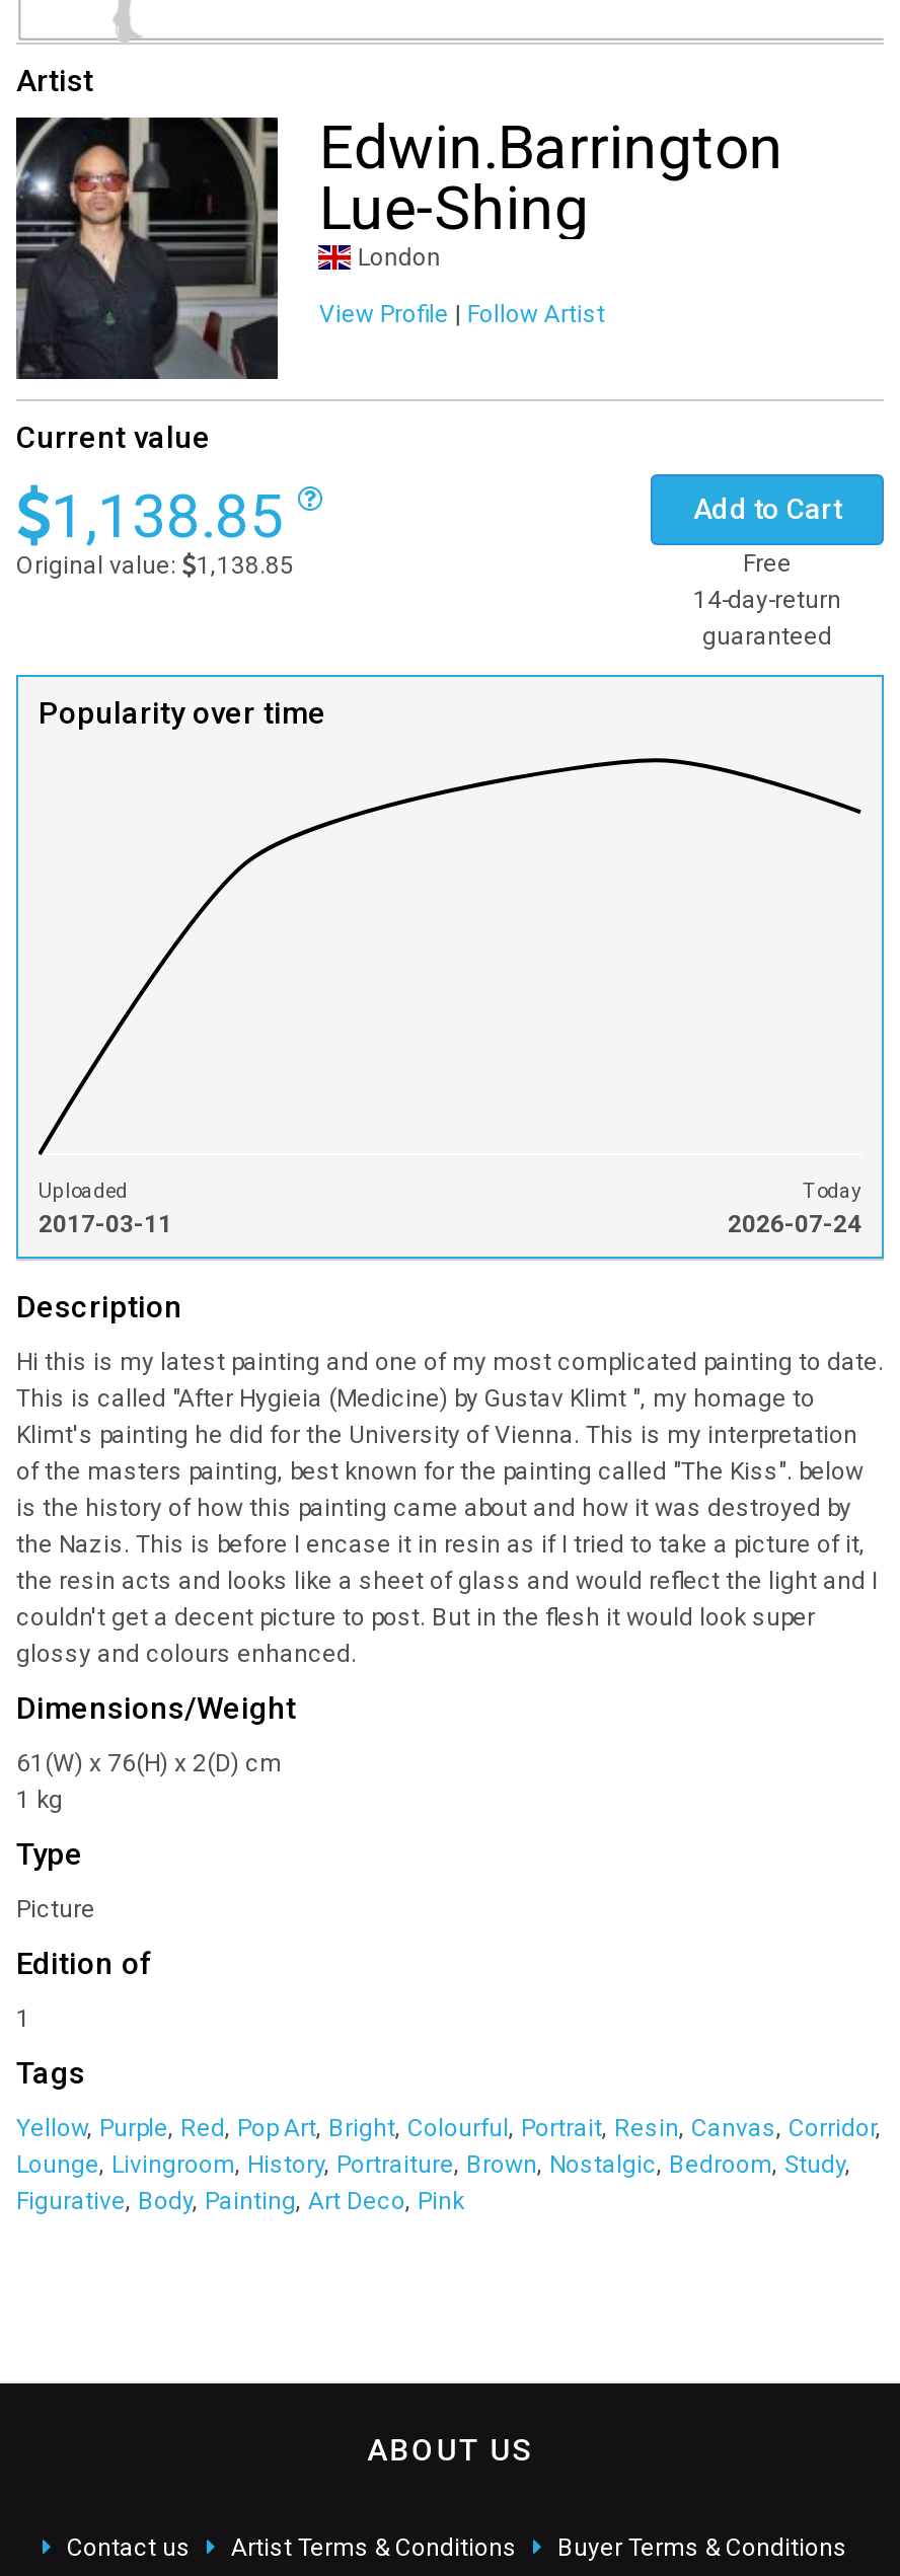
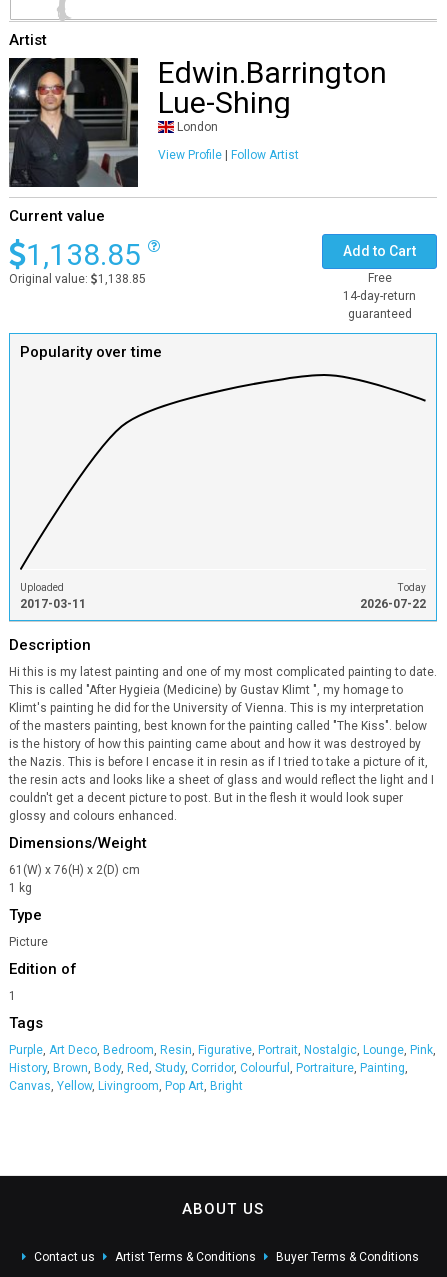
- 2026-07-24
+ 2026-07-22

- Yellow, Purple, Red, Pop Art, Bright, Colourful, Portrait, Resin, Canvas, Corridor,
- Lounge, Livingroom, History, Portraiture, Brown, Nostalgic, Bedroom, Study,
- Figurative, Body, Painting, Art Deco, Pink
+ Purple, Art Deco, Bedroom, Resin, Figurative, Portrait, Nostalgic, Lounge, Pink,
+ History, Brown, Body, Red, Study, Corridor, Colourful, Portraiture, Painting,
+ Canvas, Yellow, Livingroom, Pop Art, Bright
